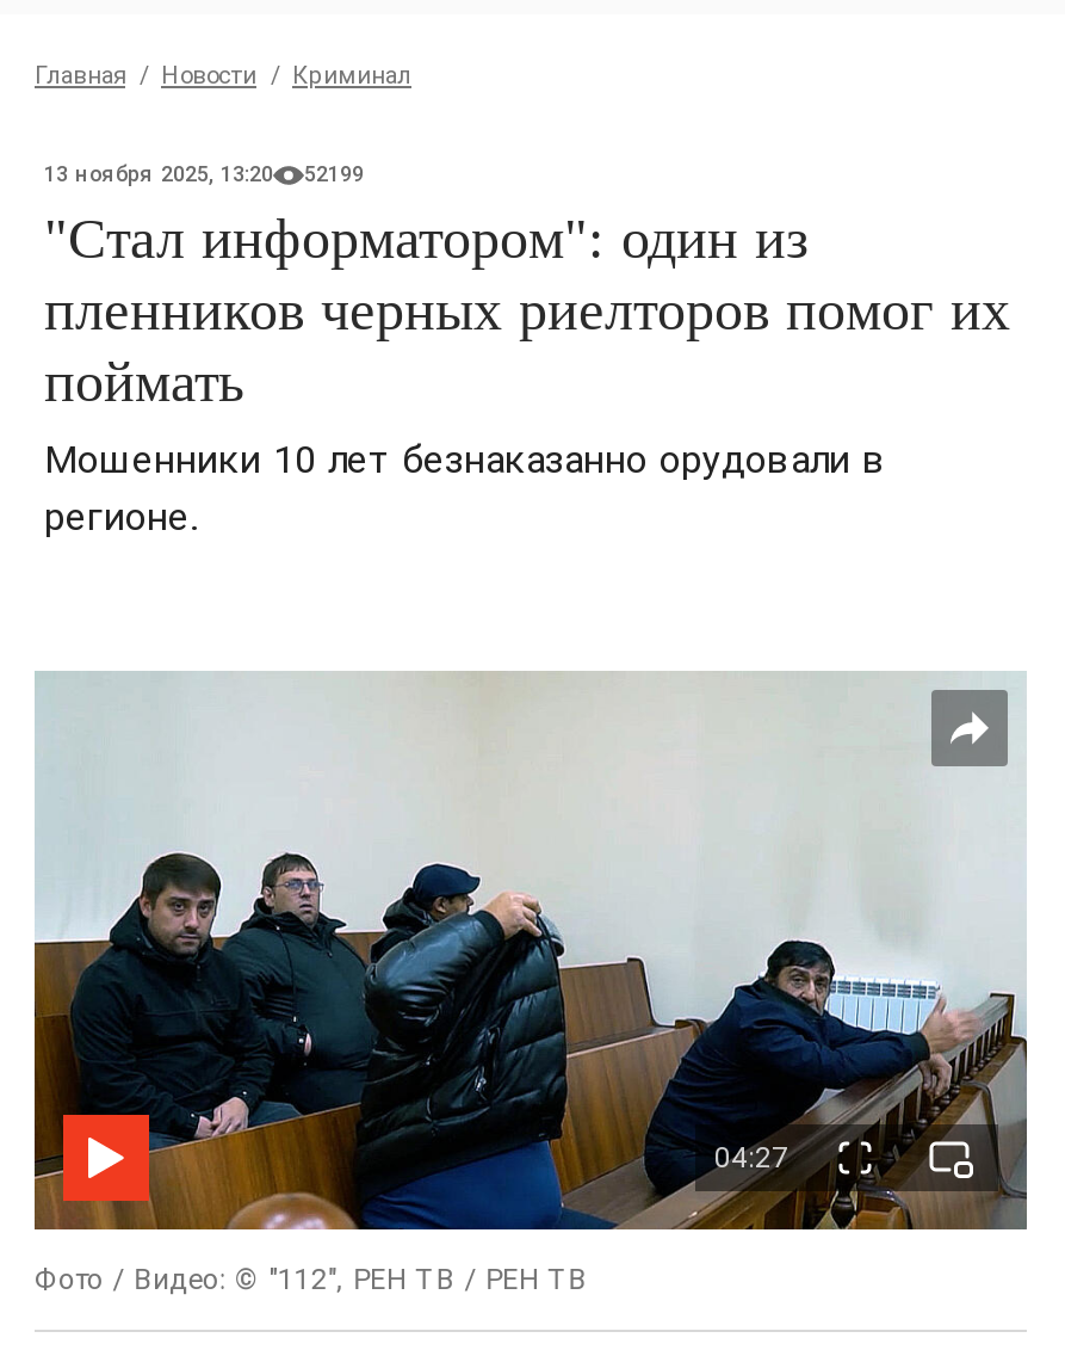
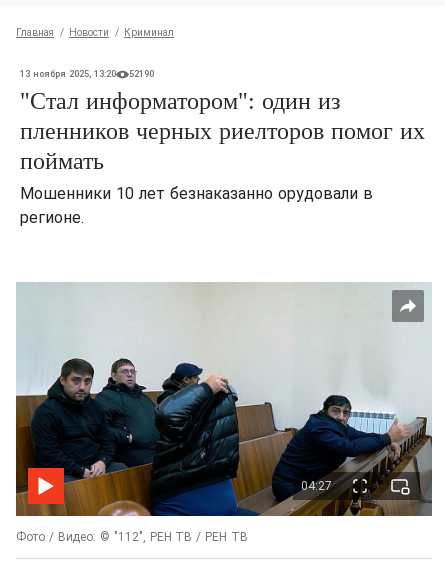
- 13 ноября 2025, 13:20 52199
+ 13 ноября 2025, 13:20 52190
